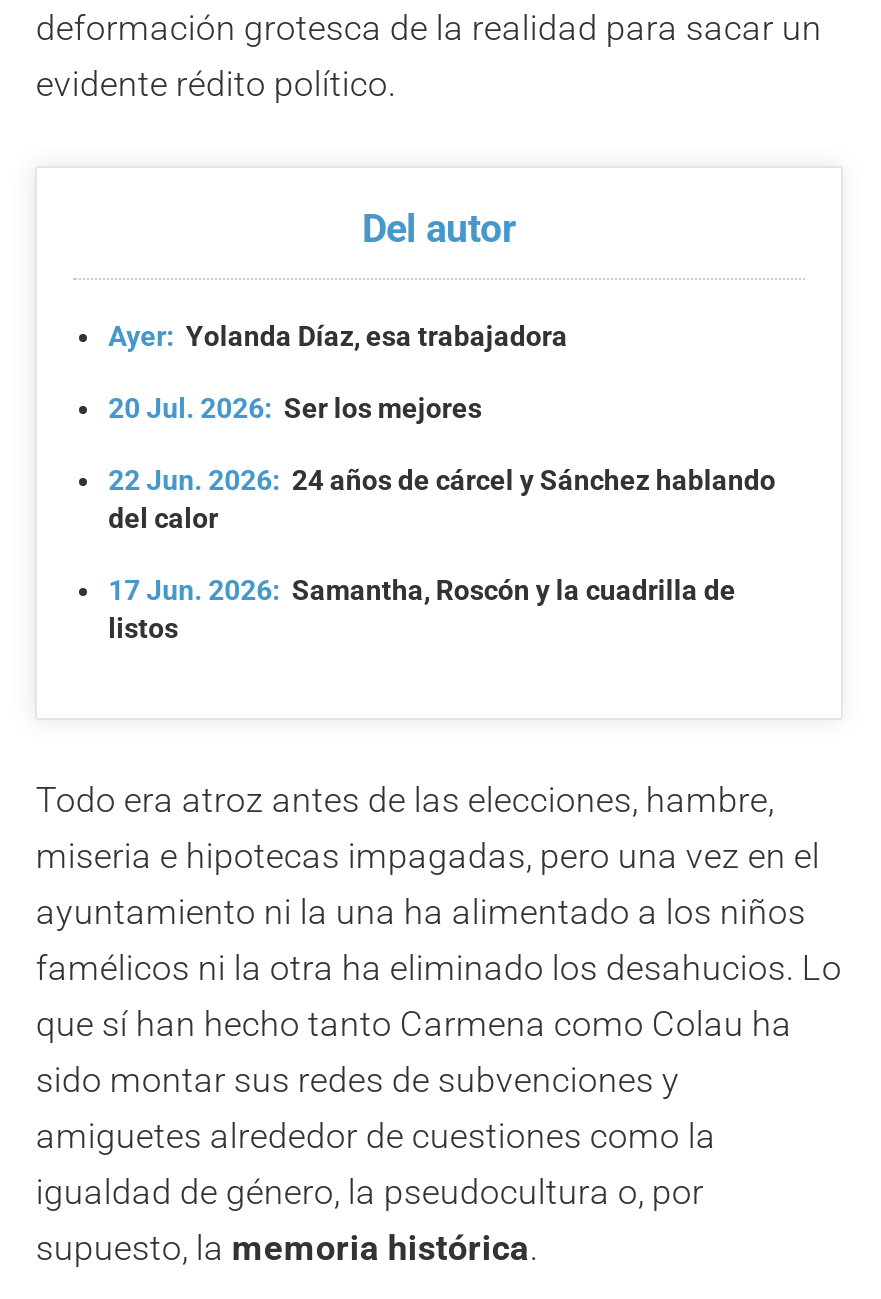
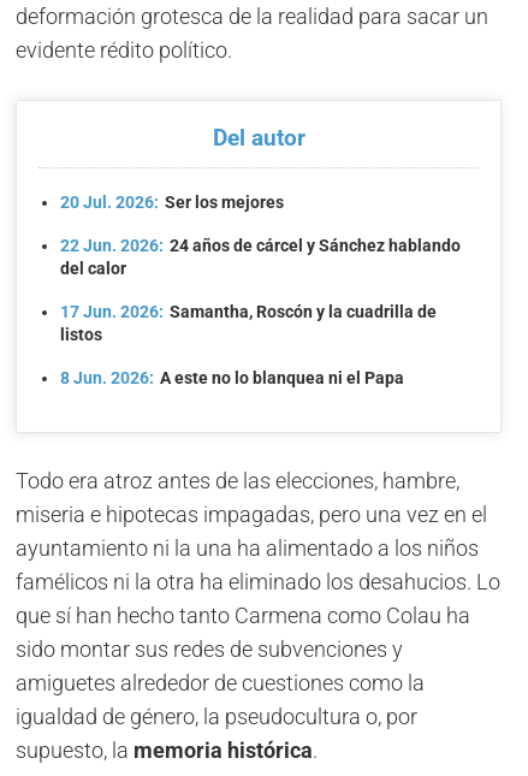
- Ayer: Yolanda Díaz, esa trabajadora

moved up: 20 Jul. 2026: Ser los mejores | 22 Jun. 2026: 24 años de cárcel y Sánchez hablando | del calor | 17 Jun. 2026: Samantha, Roscón y la cuadrilla de | listos

+ 8 Jun. 2026: A este no lo blanquea ni el Papa
